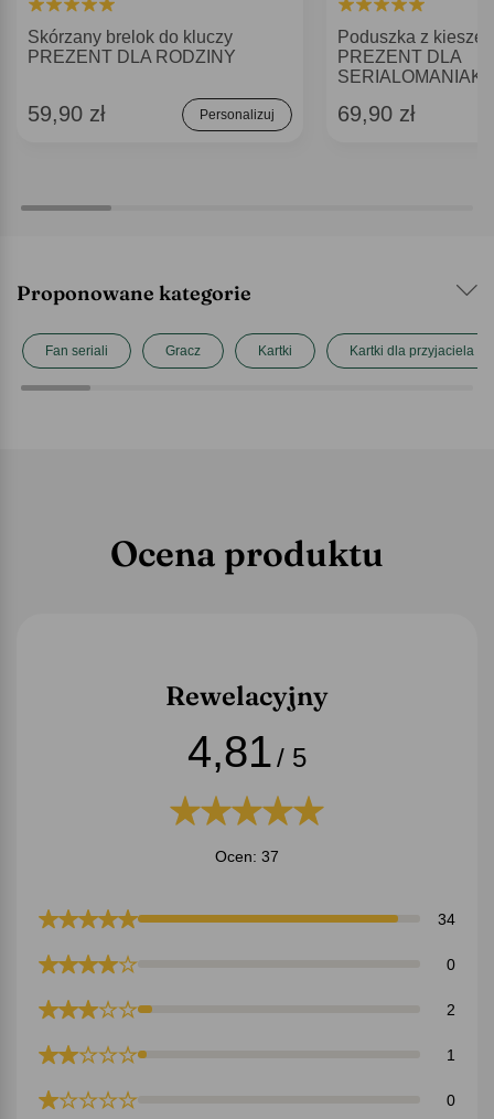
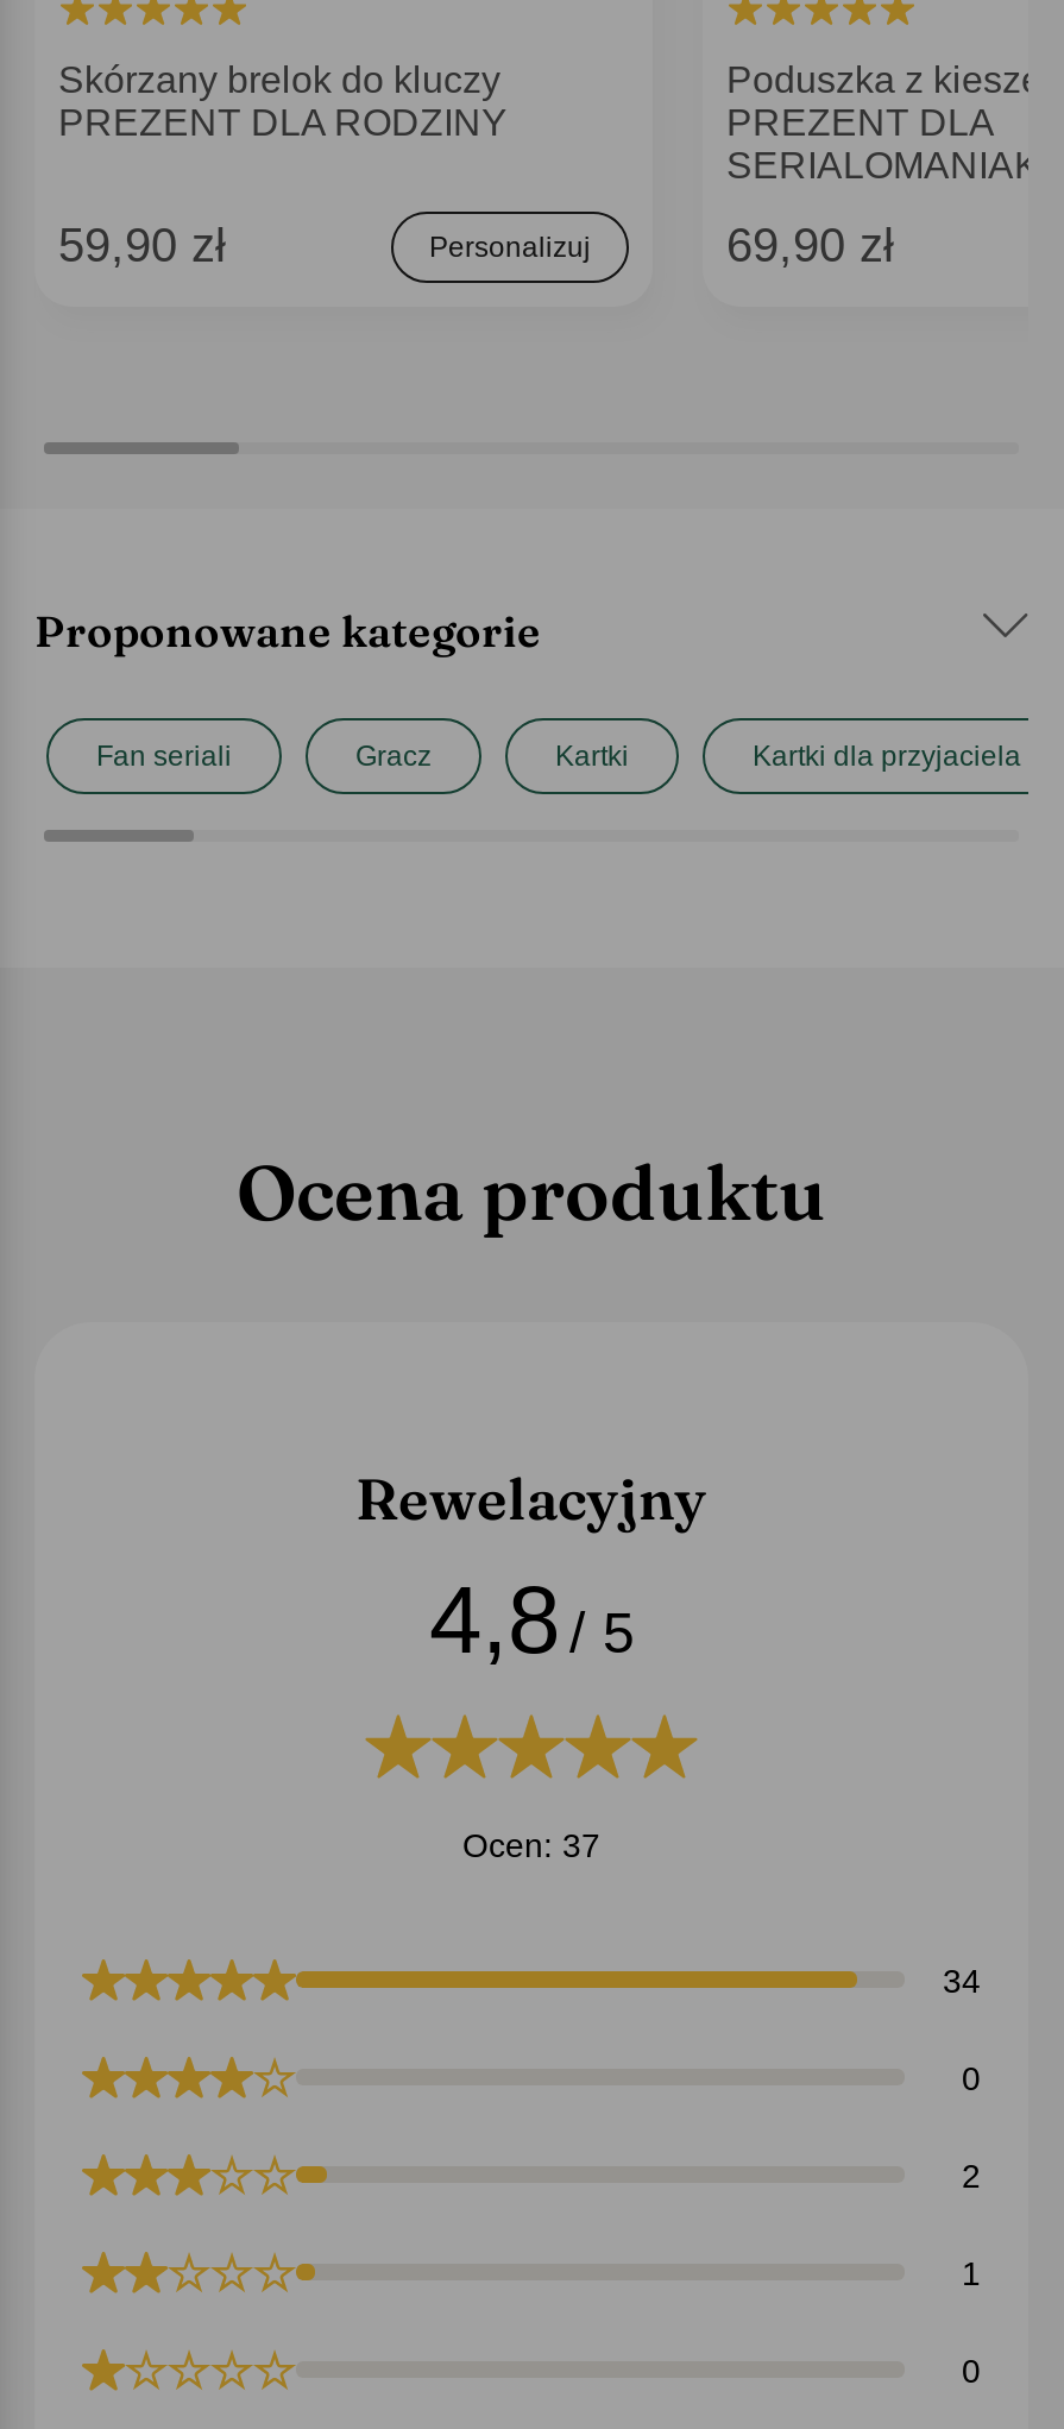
- 4,81 / 5
+ 4,8 / 5
